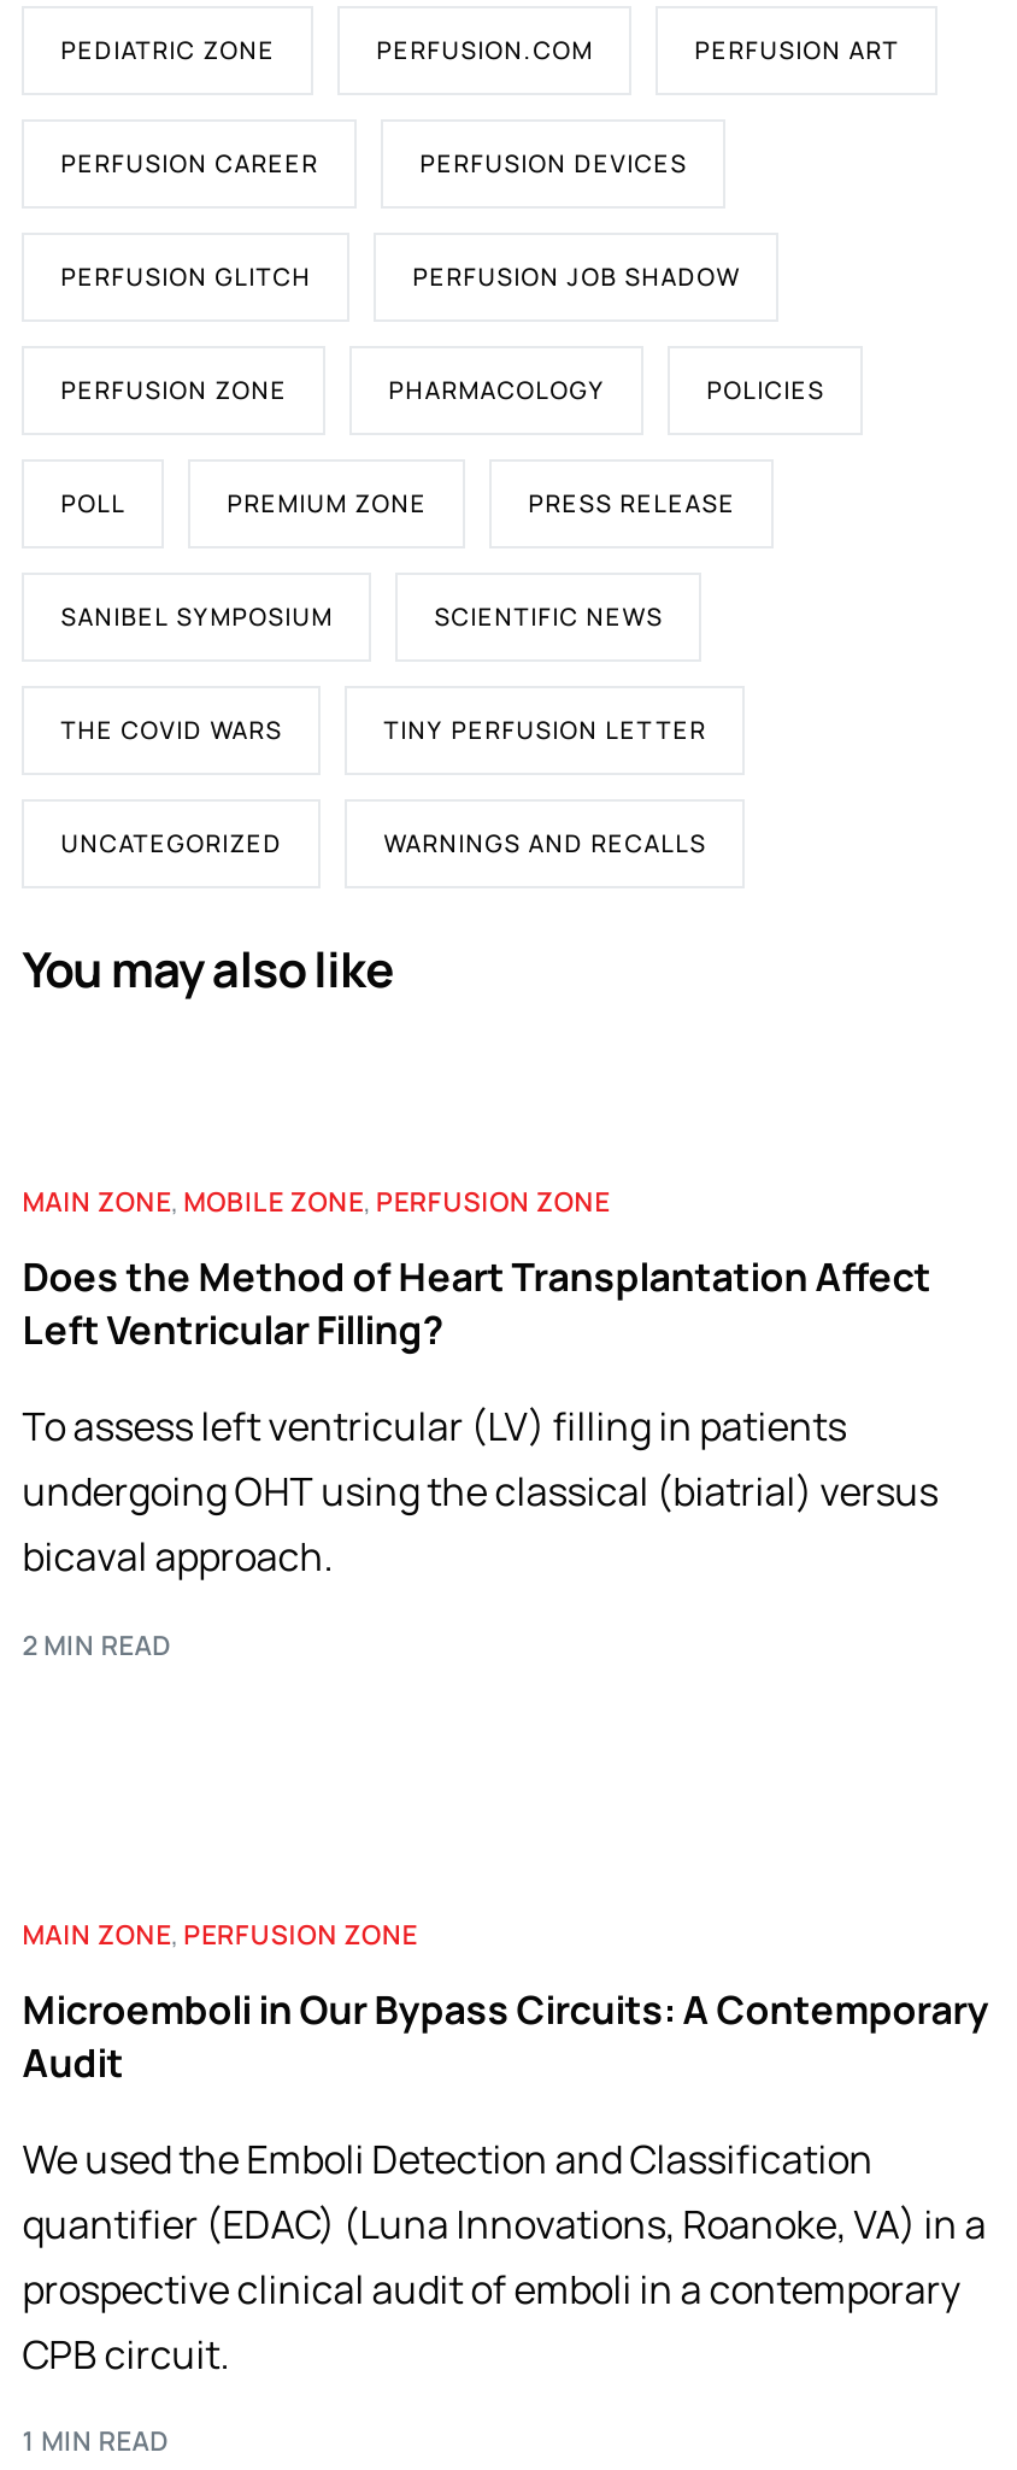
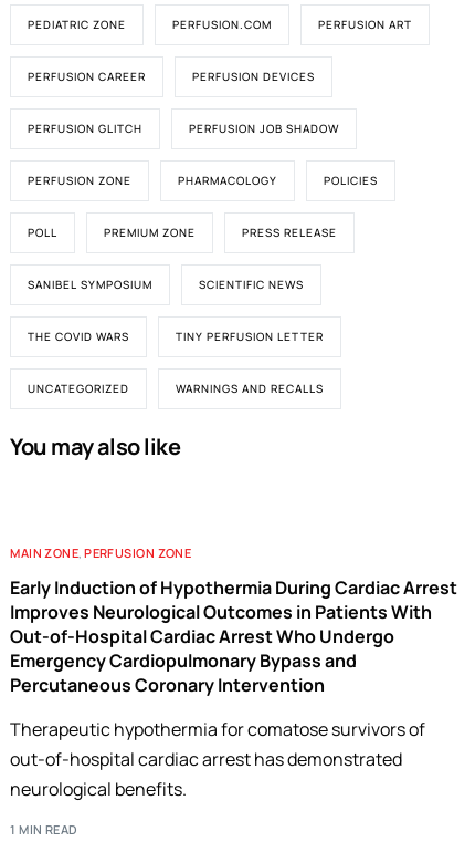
- MAIN ZONE, MOBILE ZONE, PERFUSION ZONE
- Does the Method of Heart Transplantation Affect
- Left Ventricular Filling?
- To assess left ventricular (LV) filling in patients
- undergoing OHT using the classical (biatrial) versus
- bicaval approach.
- 2 MIN READ

moved up: MAIN ZONE, PERFUSION ZONE

- Microemboli in Our Bypass Circuits: A Contemporary
- Audit
+ Early Induction of Hypothermia During Cardiac Arrest
+ Improves Neurological Outcomes in Patients With
+ Out-of-Hospital Cardiac Arrest Who Undergo
+ Emergency Cardiopulmonary Bypass and
+ Percutaneous Coronary Intervention

- We used the Emboli Detection and Classification
- quantifier (EDAC) (Luna Innovations, Roanoke, VA) in a
- prospective clinical audit of emboli in a contemporary
- CPB circuit.
+ Therapeutic hypothermia for comatose survivors of
+ out-of-hospital cardiac arrest has demonstrated
+ neurological benefits.
